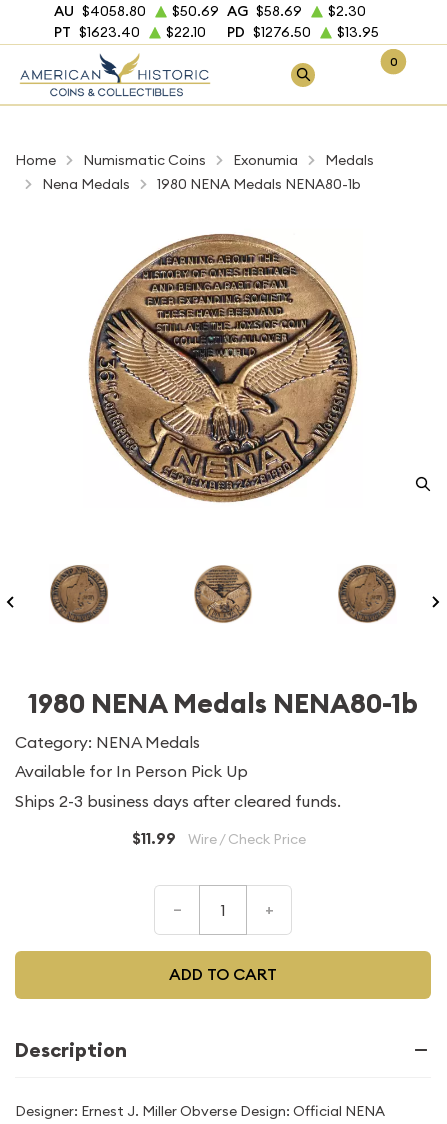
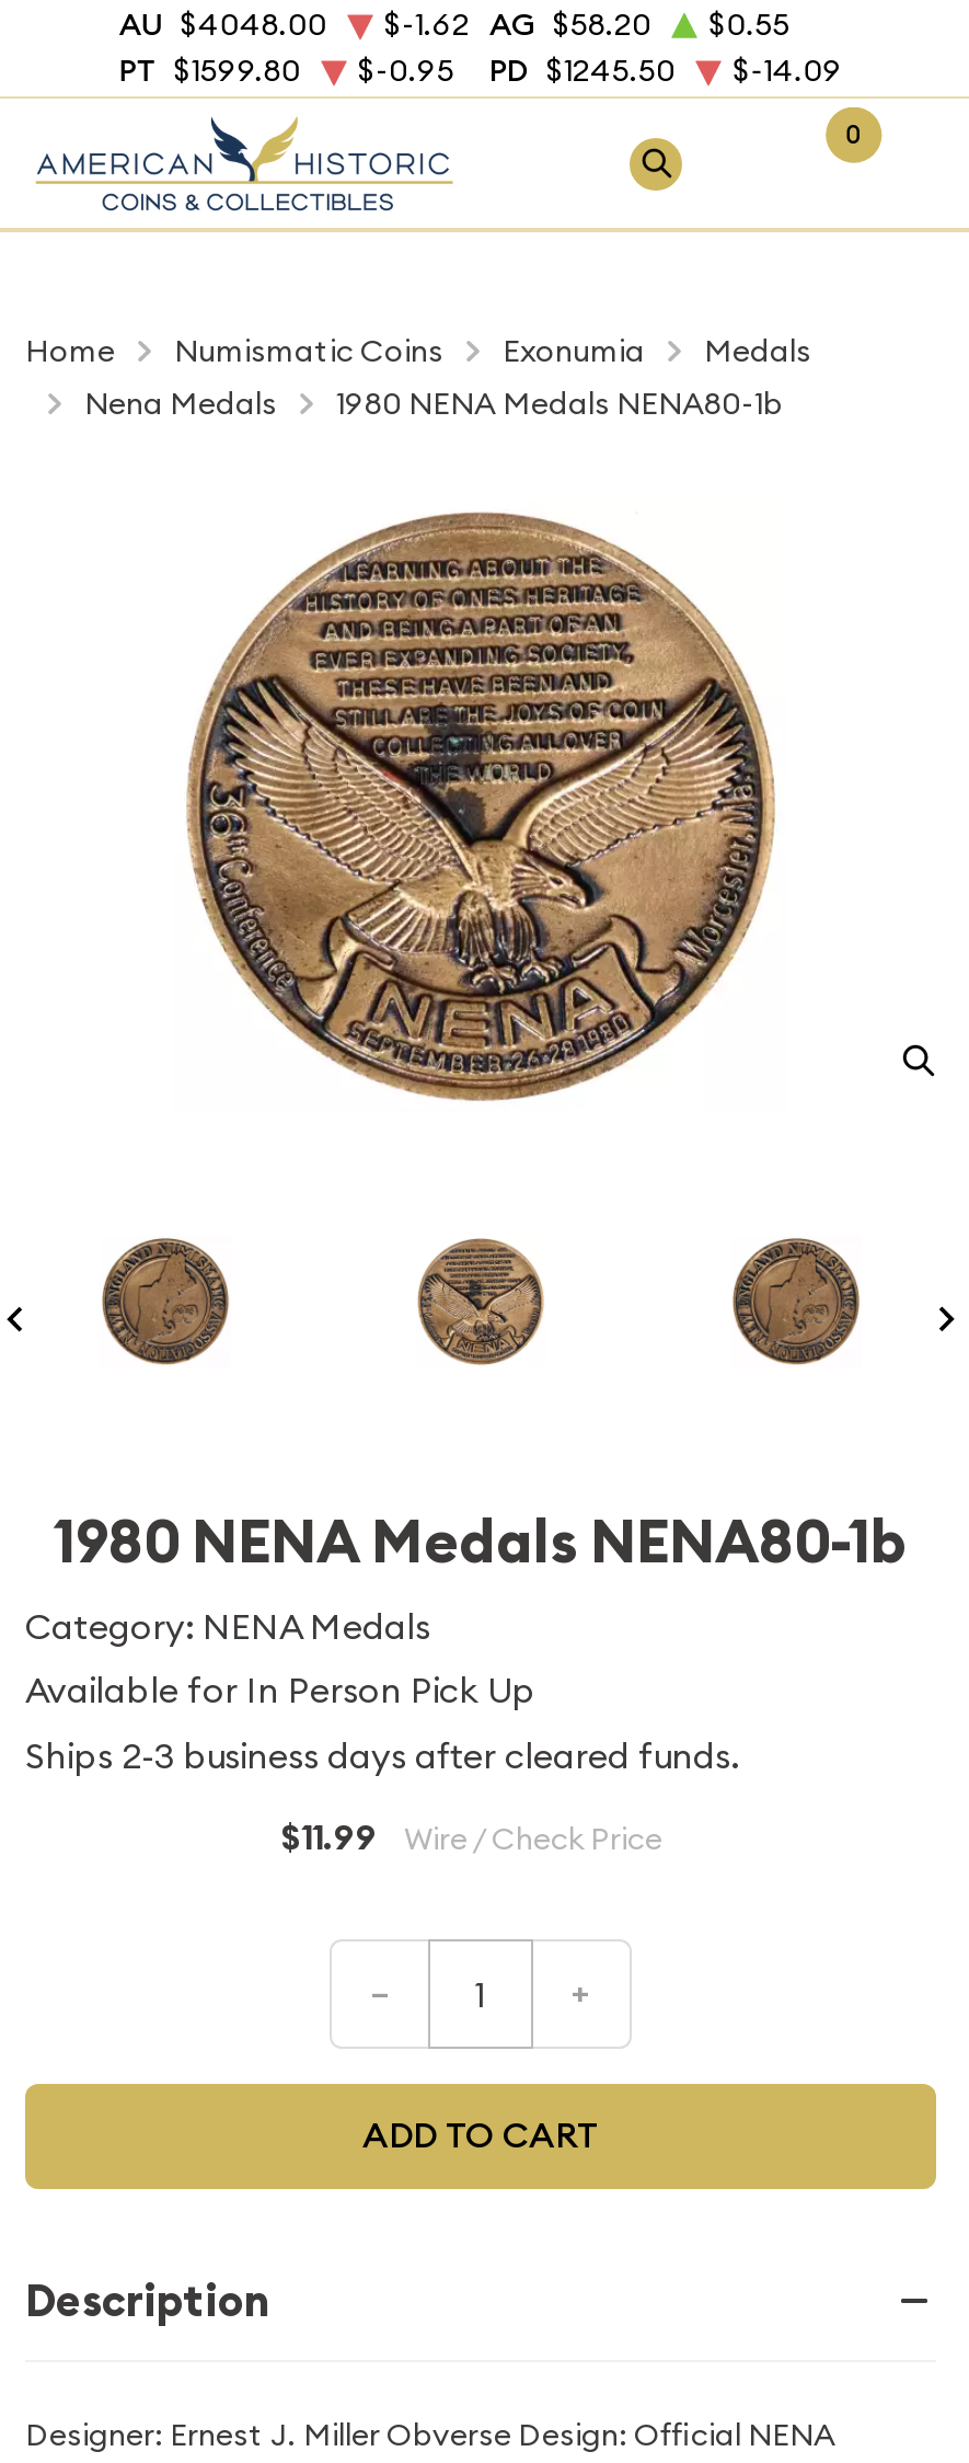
- AU $4058.80
+ AU $4048.00

- $50.69 AG $58.69
+ $-1.62 AG $58.20

- $2.30
+ $0.55

- PT $1623.40
+ PT $1599.80

- $22.10
+ $-0.95

- PD $1276.50
+ PD $1245.50

- $13.95
+ $-14.09
